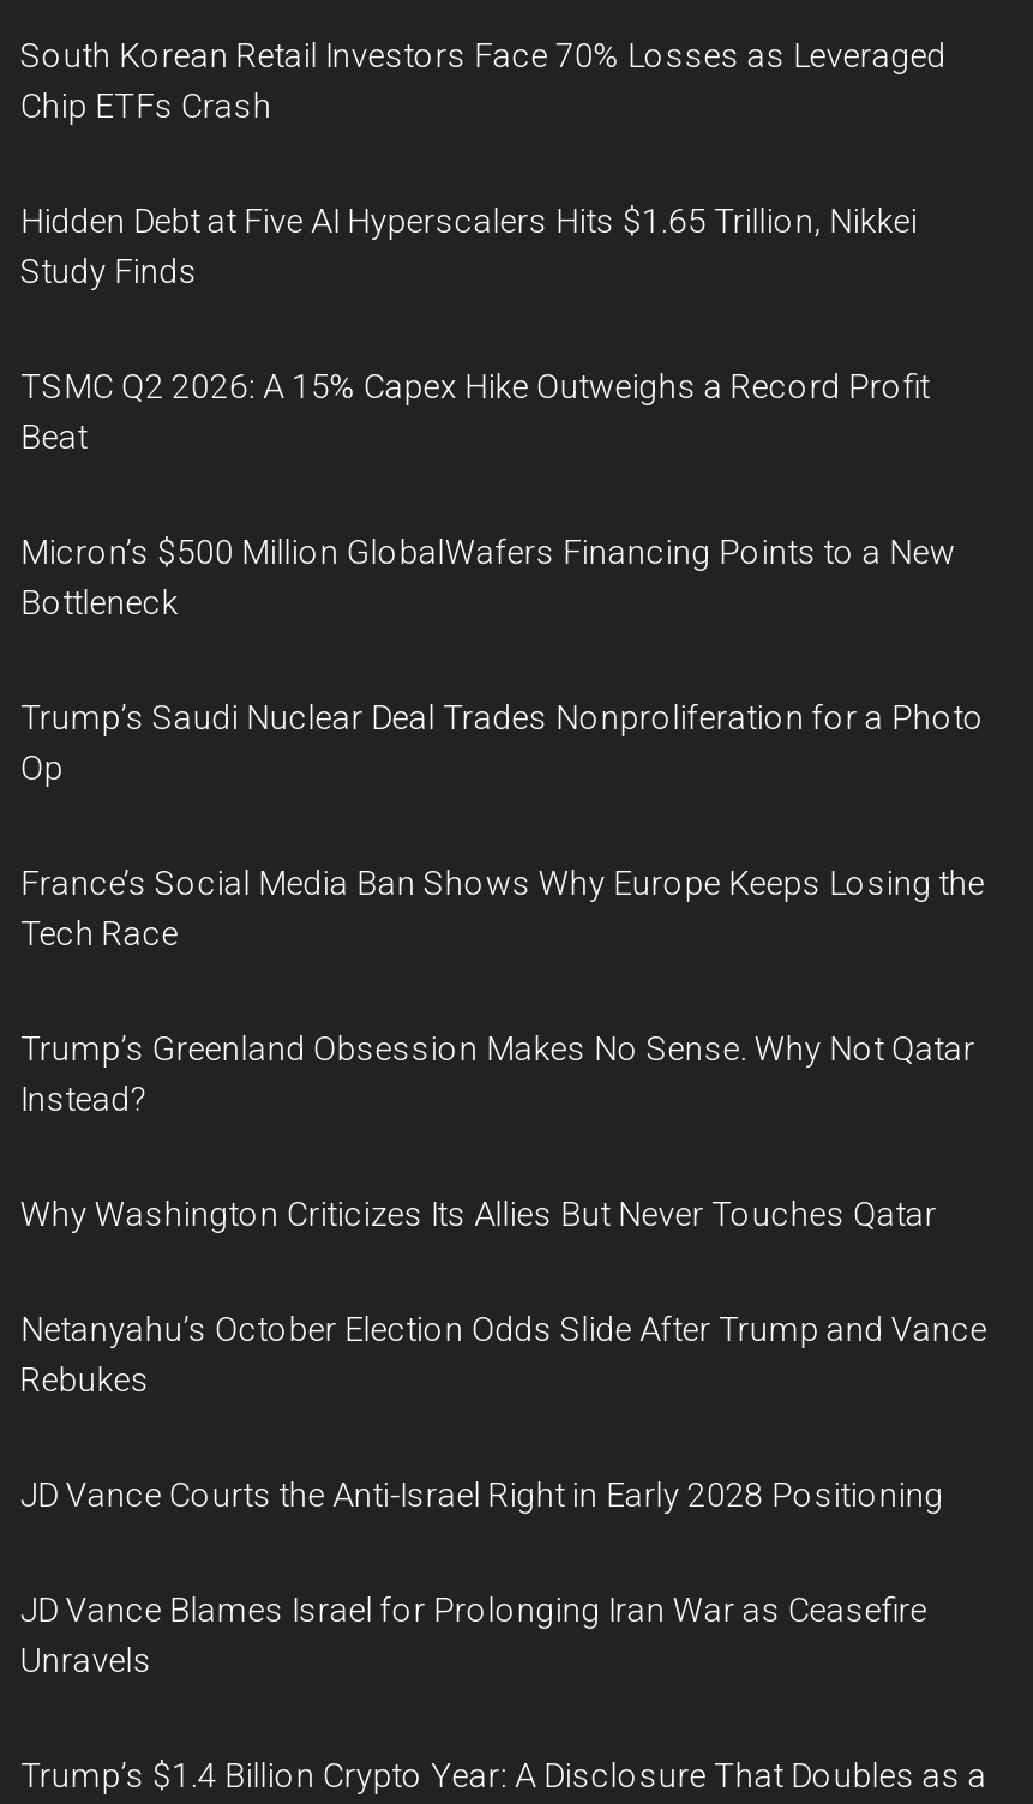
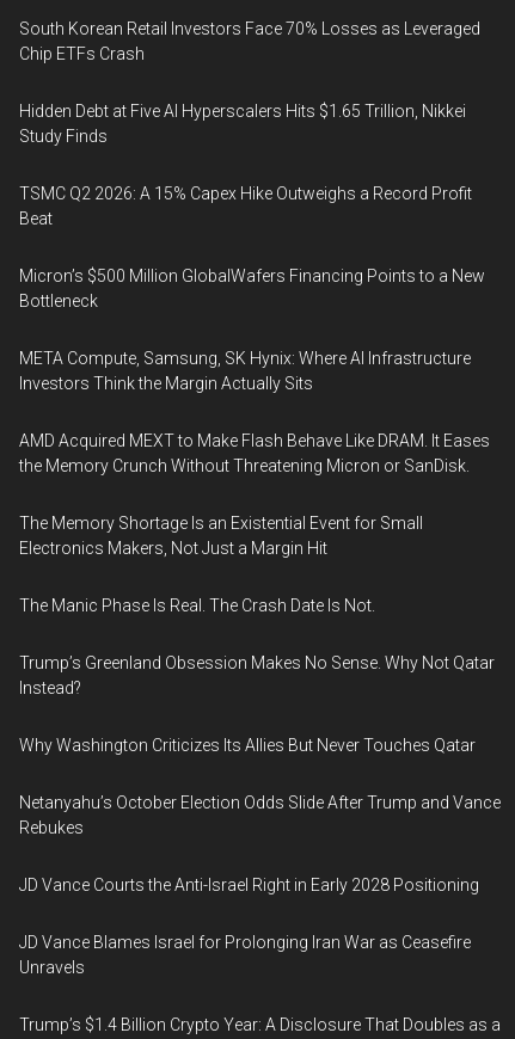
- Trump’s Saudi Nuclear Deal Trades Nonproliferation for a Photo
- Op
- France’s Social Media Ban Shows Why Europe Keeps Losing the
- Tech Race
+ META Compute, Samsung, SK Hynix: Where AI Infrastructure
+ Investors Think the Margin Actually Sits
+ AMD Acquired MEXT to Make Flash Behave Like DRAM. It Eases
+ the Memory Crunch Without Threatening Micron or SanDisk.
+ The Memory Shortage Is an Existential Event for Small
+ Electronics Makers, Not Just a Margin Hit
+ The Manic Phase Is Real. The Crash Date Is Not.
